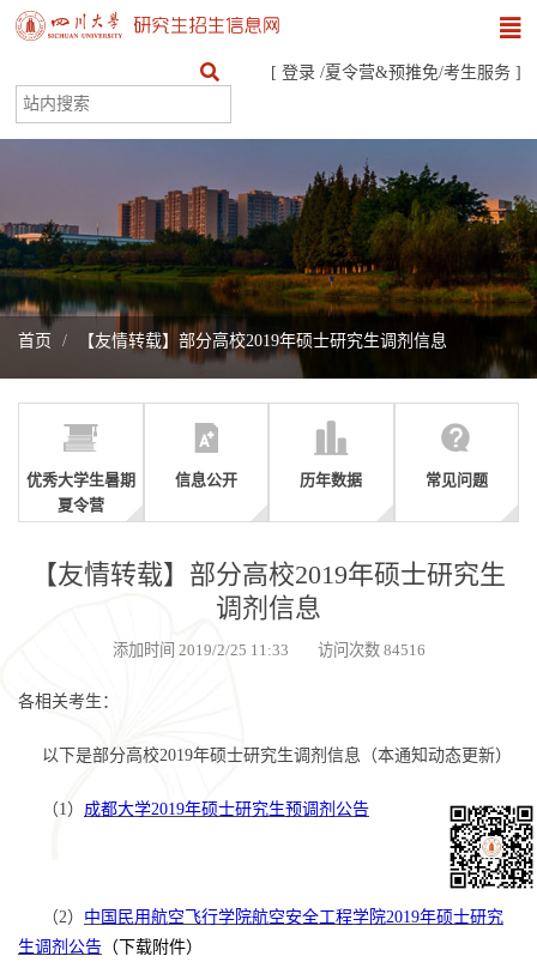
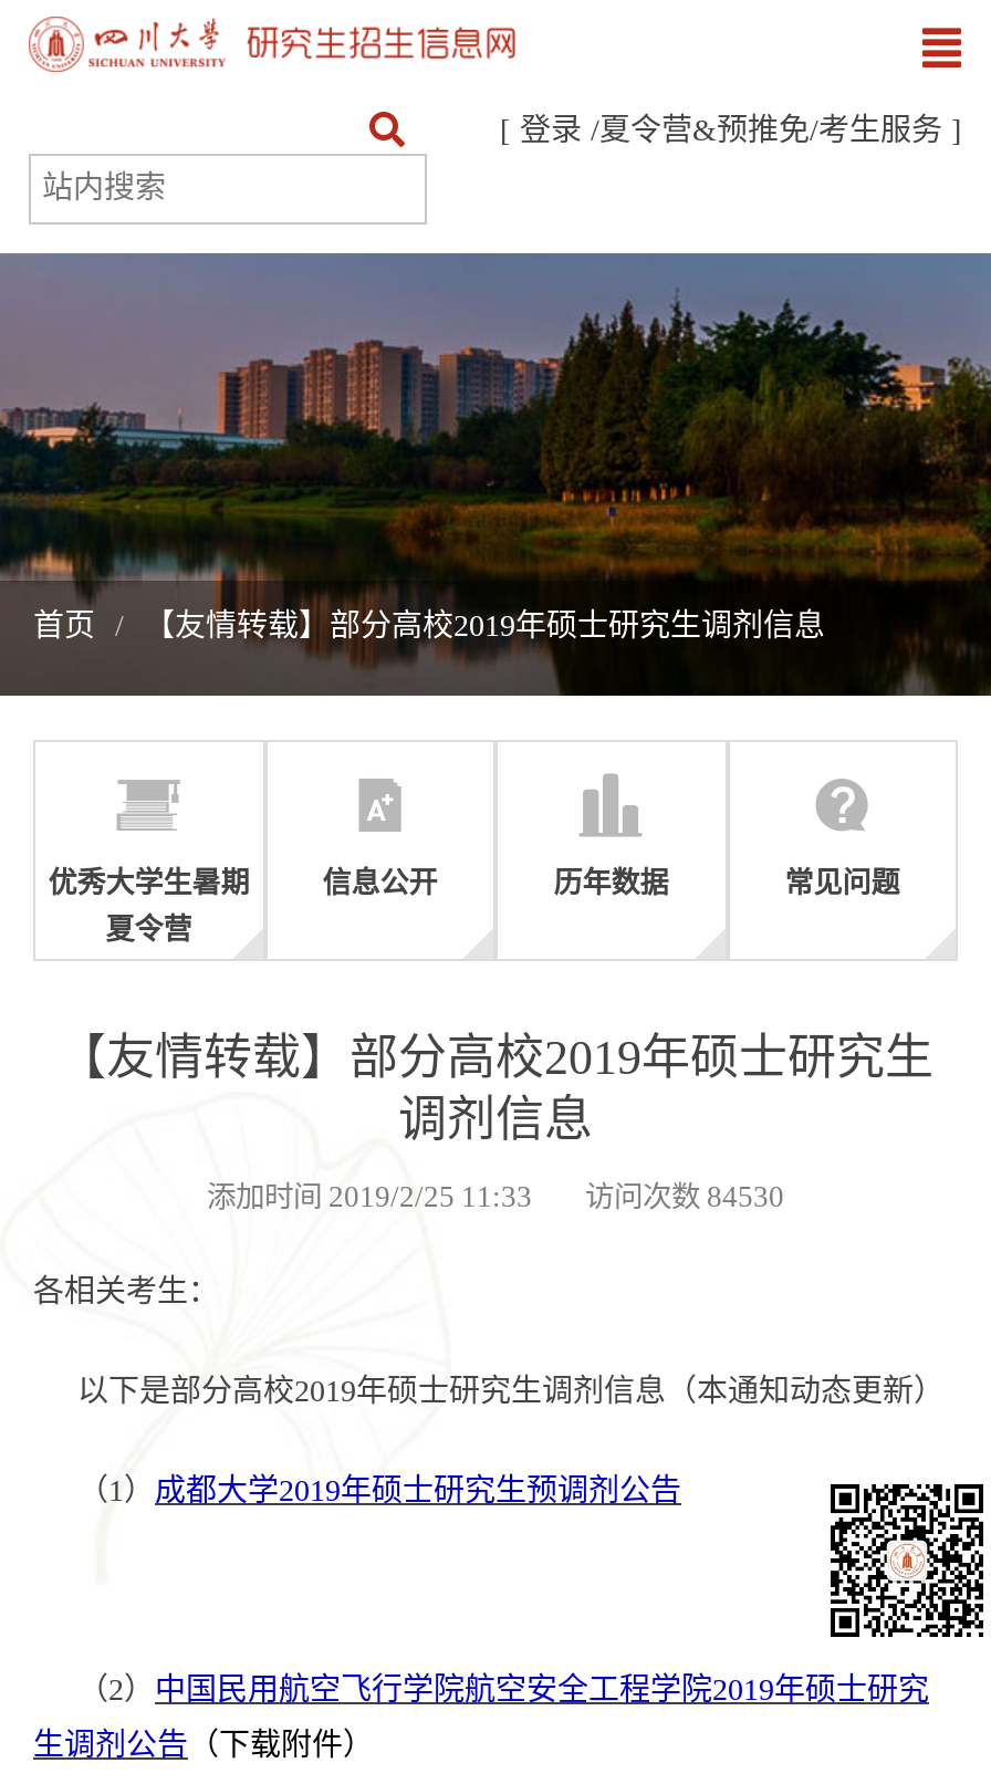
- 添加时间 2019/2/25 11:33 访问次数 84516
+ 添加时间 2019/2/25 11:33 访问次数 84530
